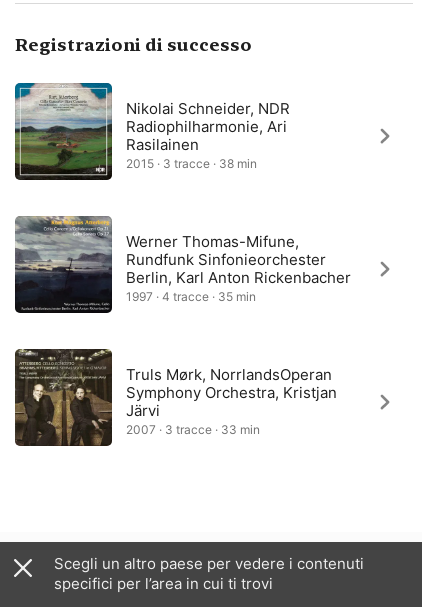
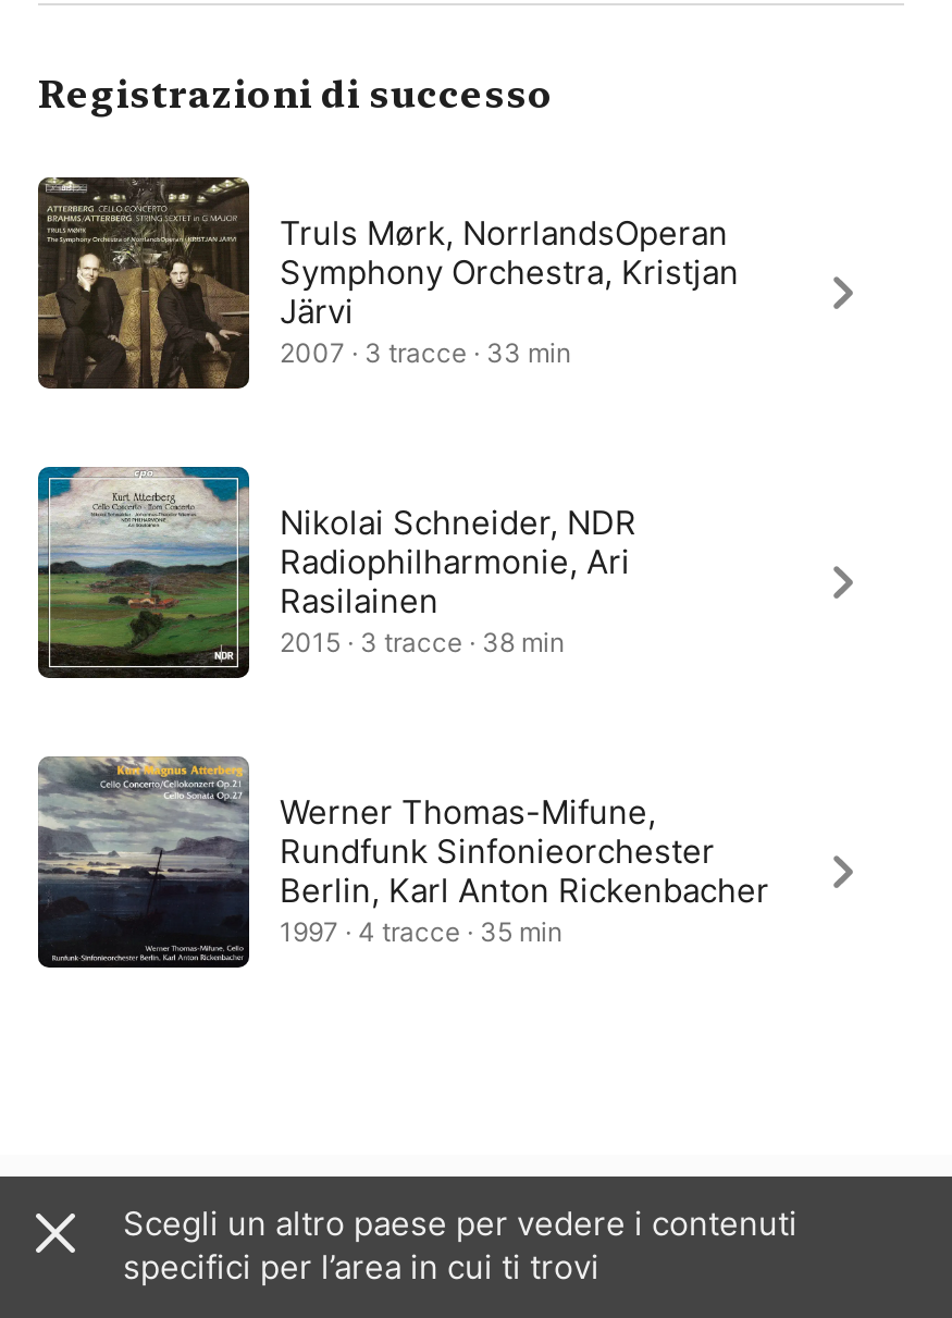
moved down: [image] | Nikolai Schneider, NDR | Radiophilharmonie, Ari | ... | Berlin, Karl Anton Rickenbacher | 1997 · 4 tracce · 35 min

moved up: [image] | Truls Mørk, NorrlandsOperan | Symphony Orchestra, Kristjan | Järvi | 2007 · 3 tracce · 33 min
